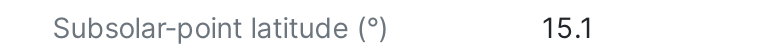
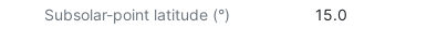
- 15.1
+ 15.0
